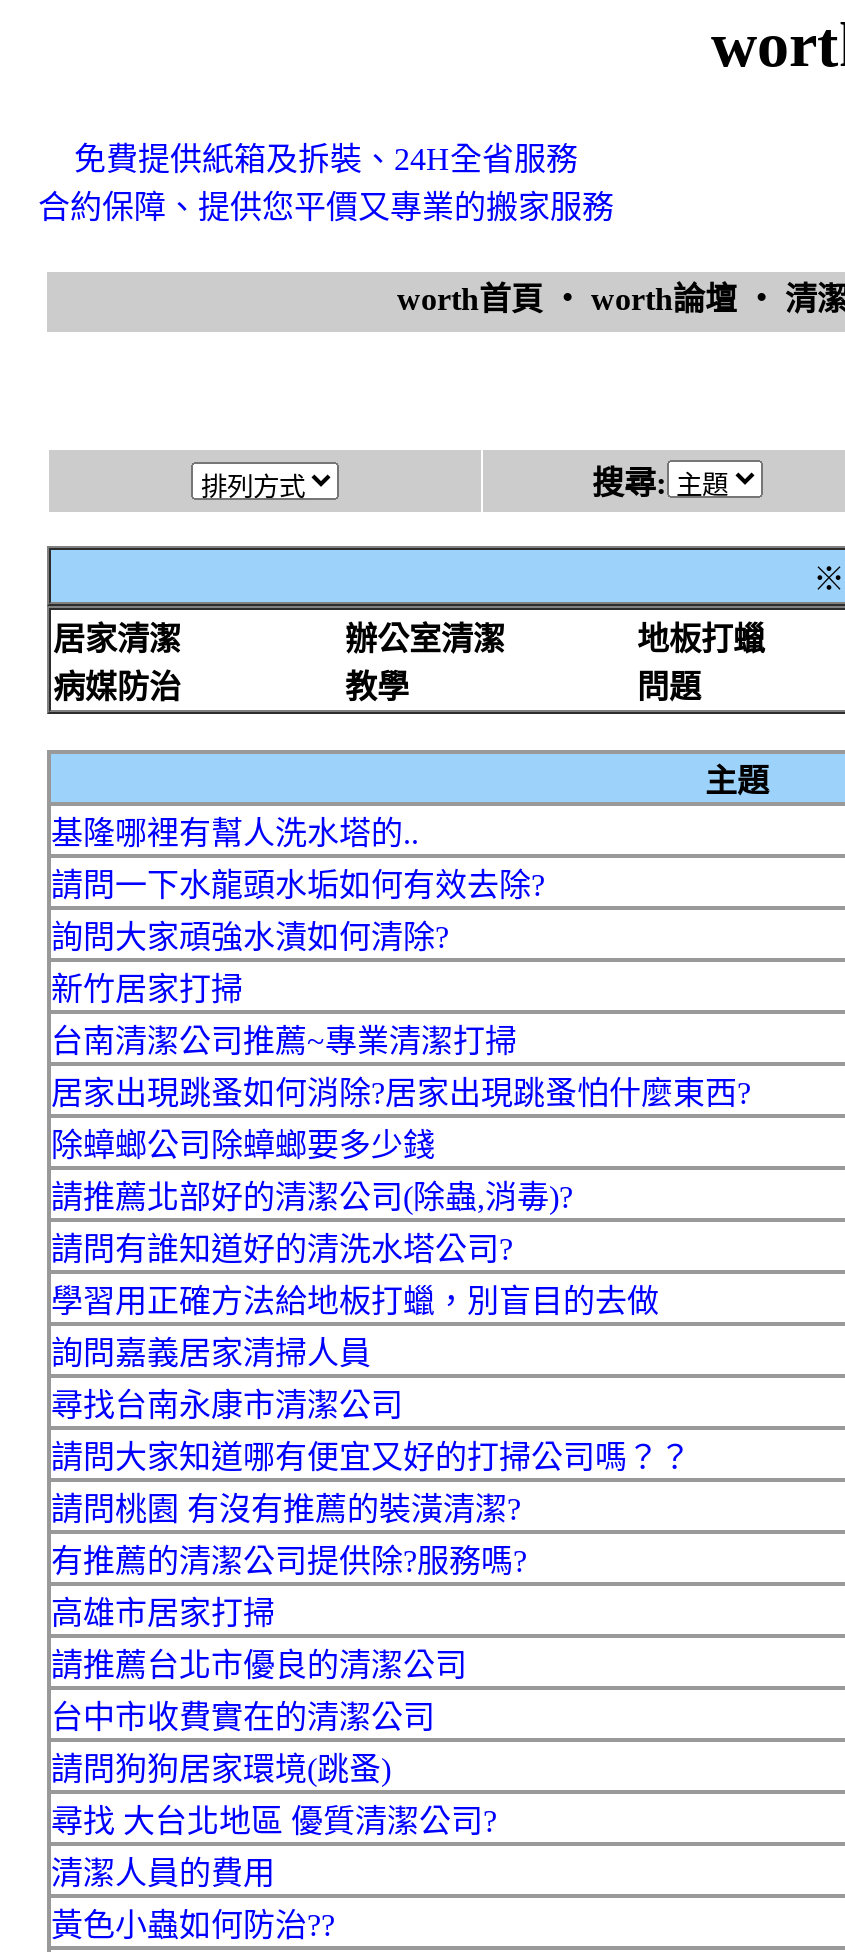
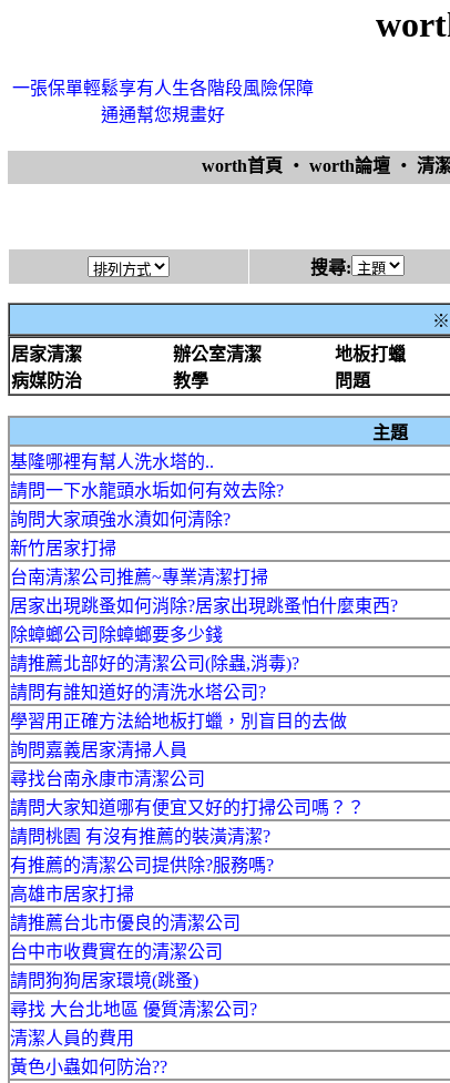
- 免費提供紙箱及拆裝、24H全省服務
- 合約保障、提供您平價又專業的搬家服務
+ 一張保單輕鬆享有人生各階段風險保障
+ 通通幫您規畫好
